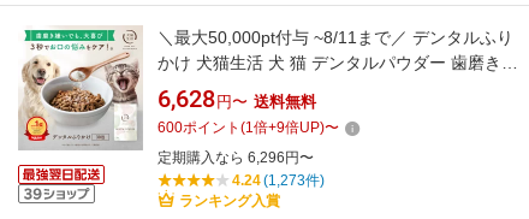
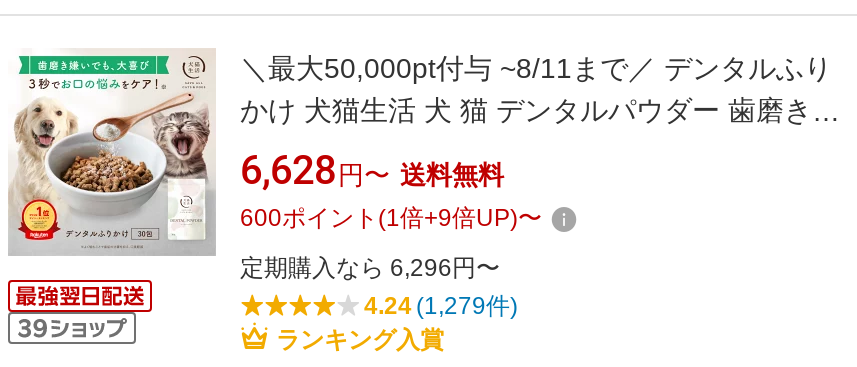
- 4.24 (1,273件)
+ 4.24 (1,279件)
